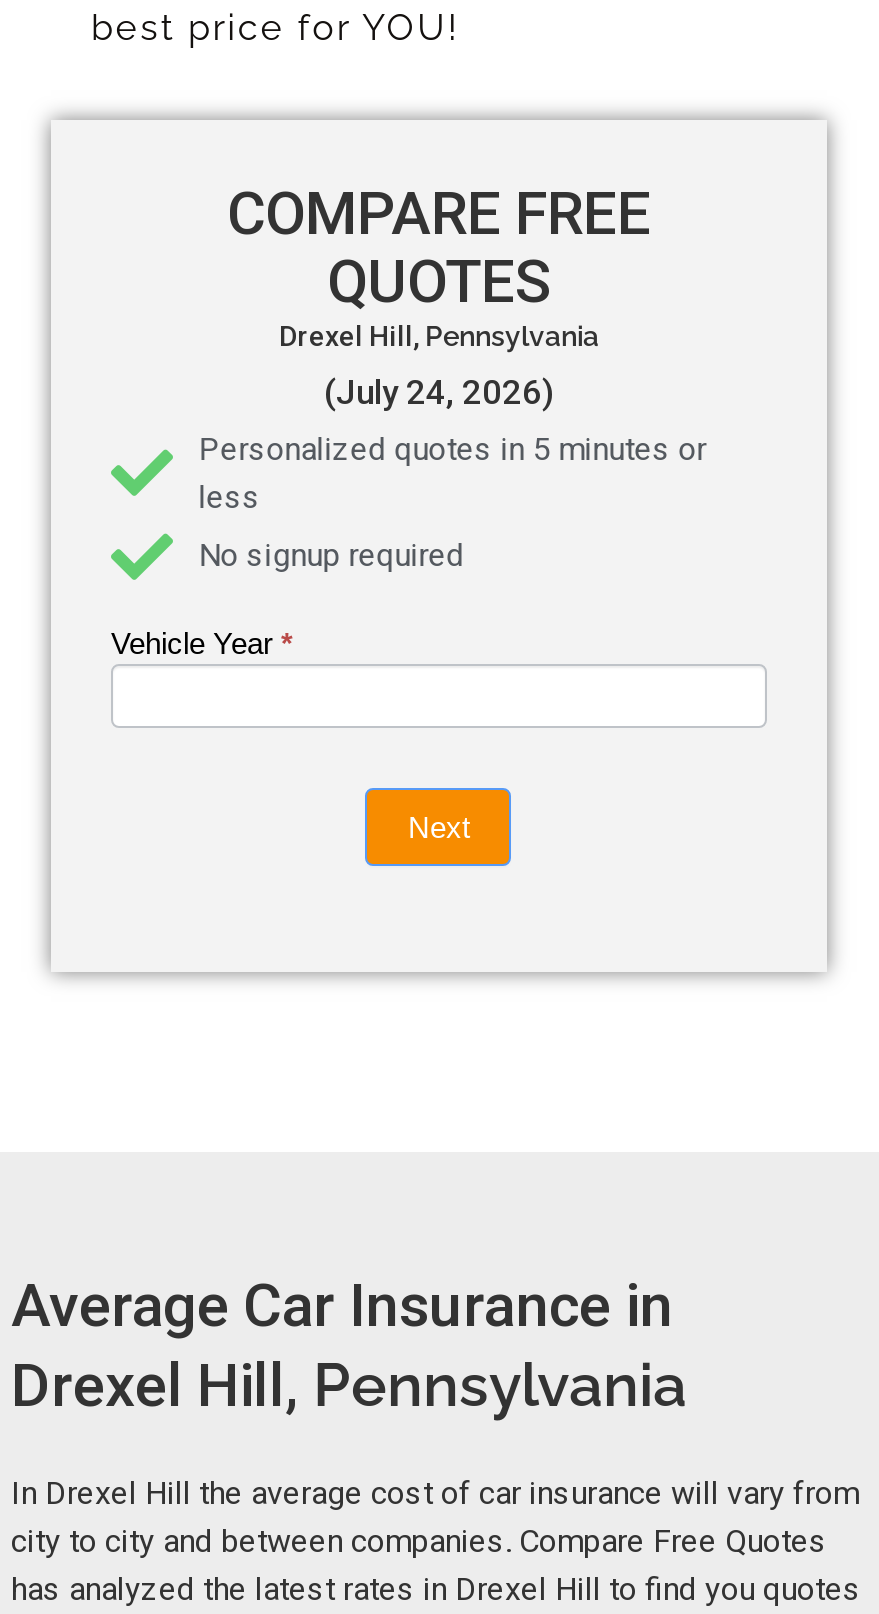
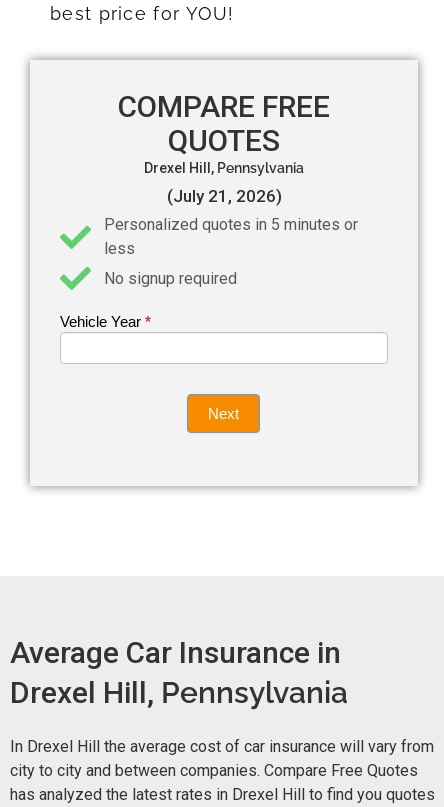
- (July 24, 2026)
+ (July 21, 2026)
